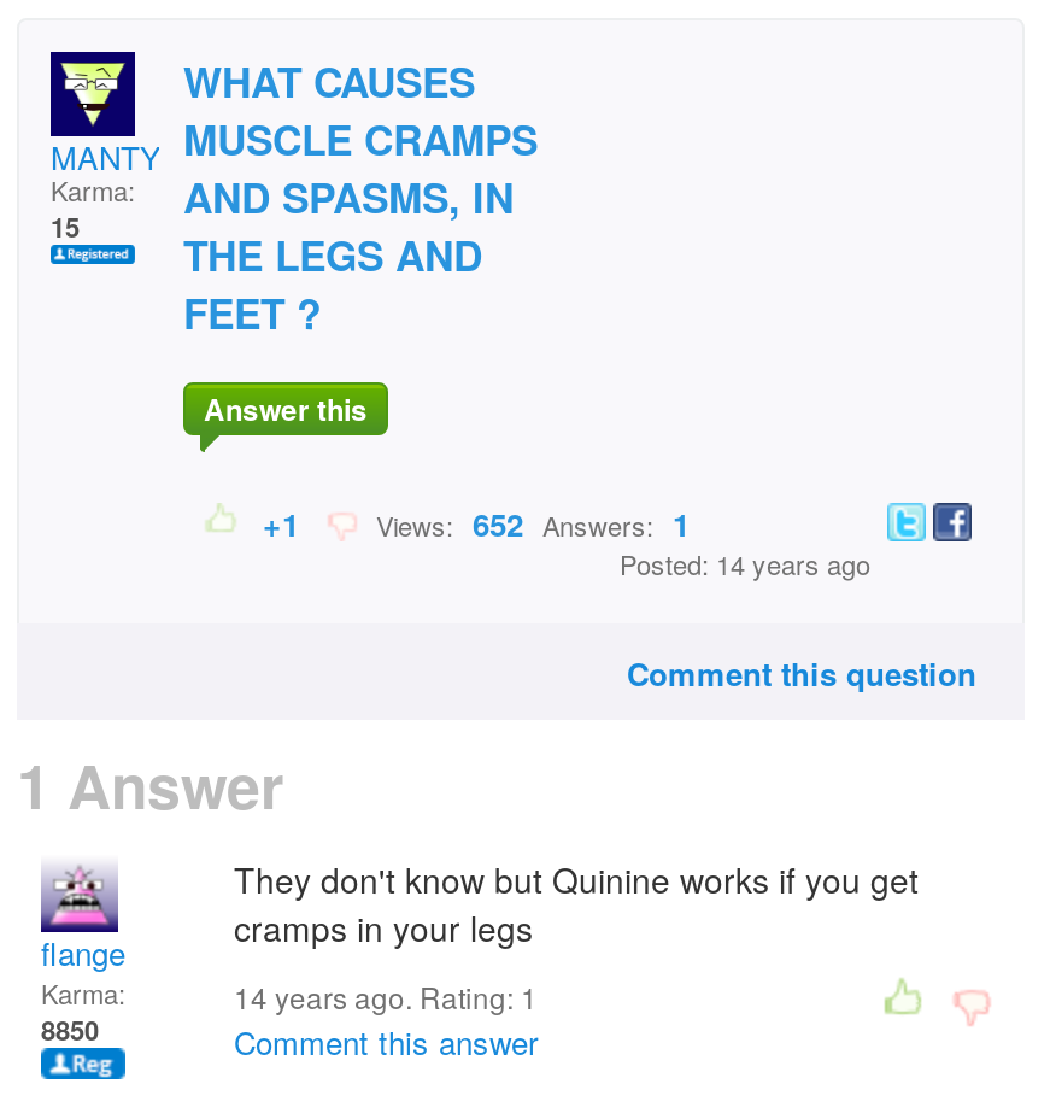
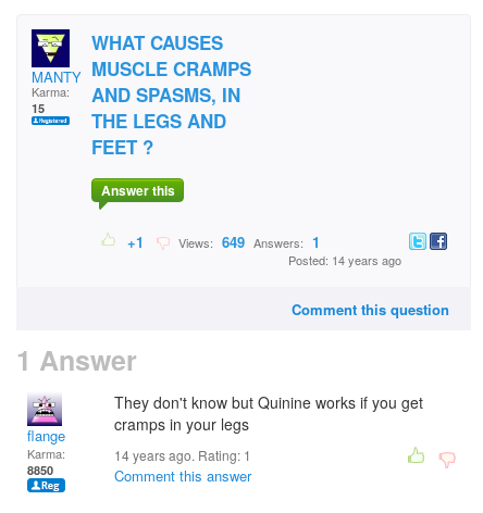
- Views: 652 Answers: 1
+ Views: 649 Answers: 1
